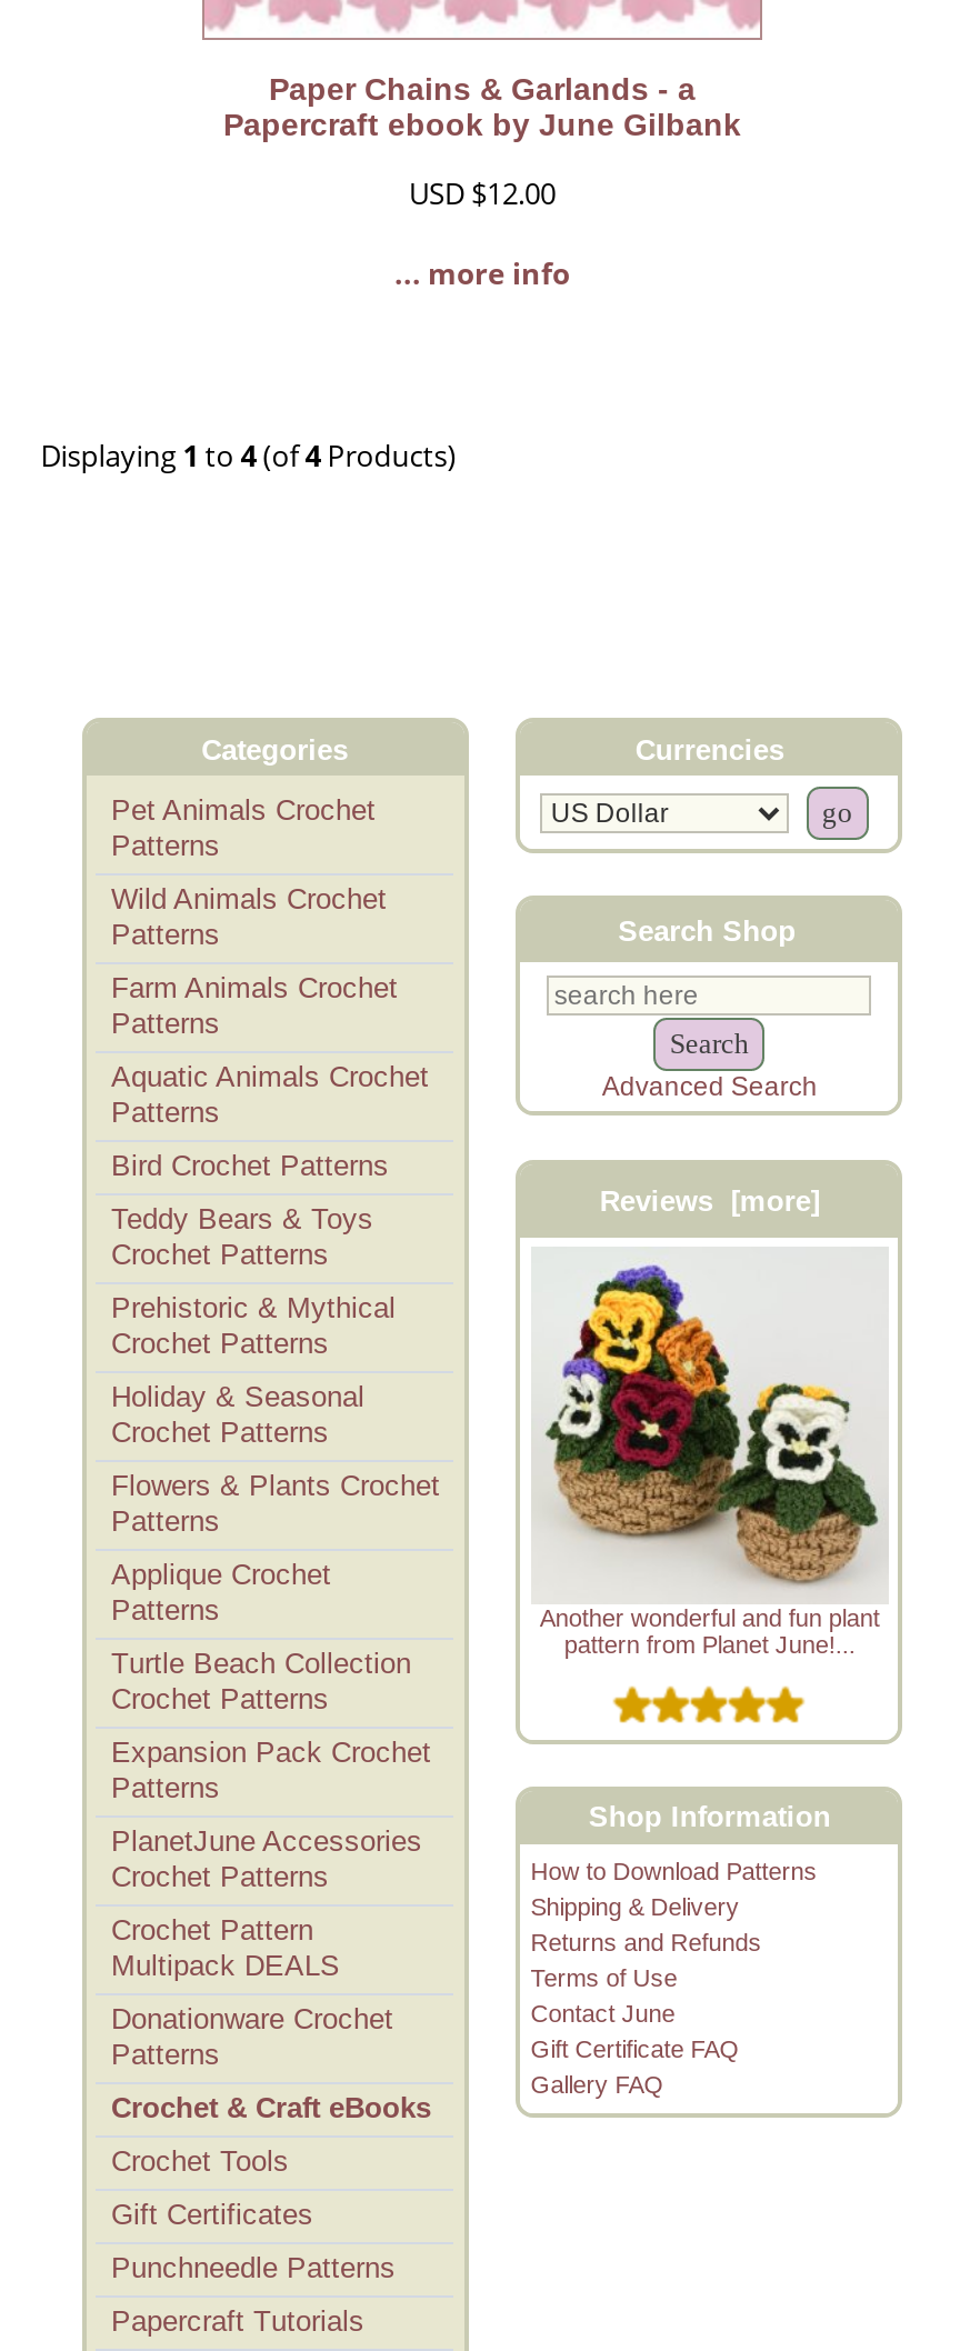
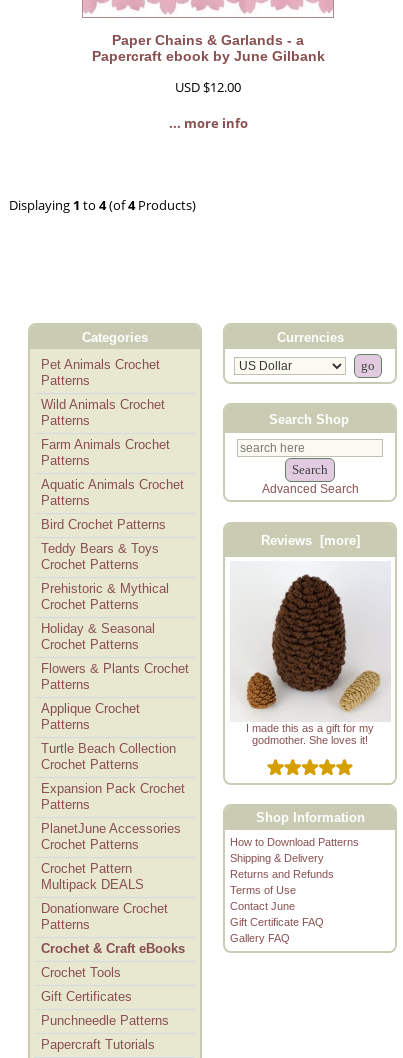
- [image]
- Another wonderful and fun plant
- pattern from Planet June!...
+ [image]
+ I made this as a gift for my
+ godmother. She loves it!
